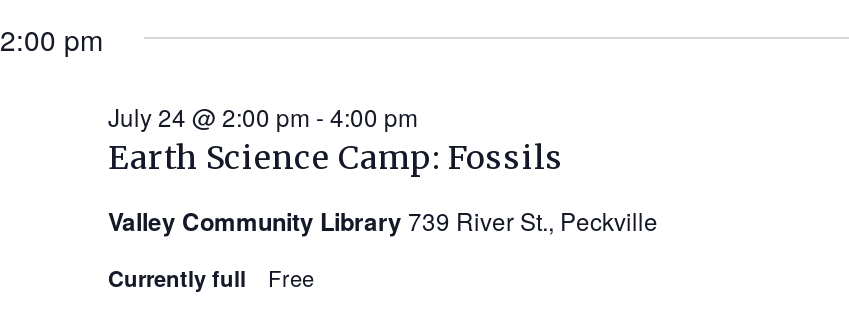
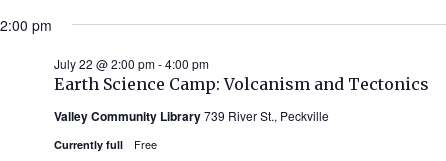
- July 24 @ 2:00 pm - 4:00 pm
+ July 22 @ 2:00 pm - 4:00 pm

- Earth Science Camp: Fossils
+ Earth Science Camp: Volcanism and Tectonics
